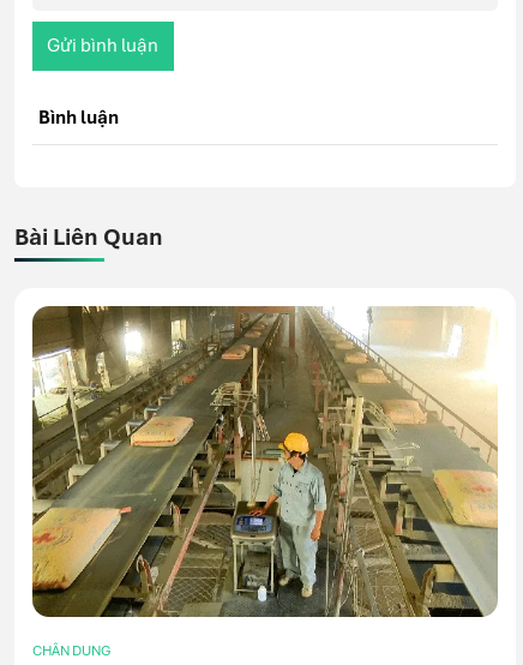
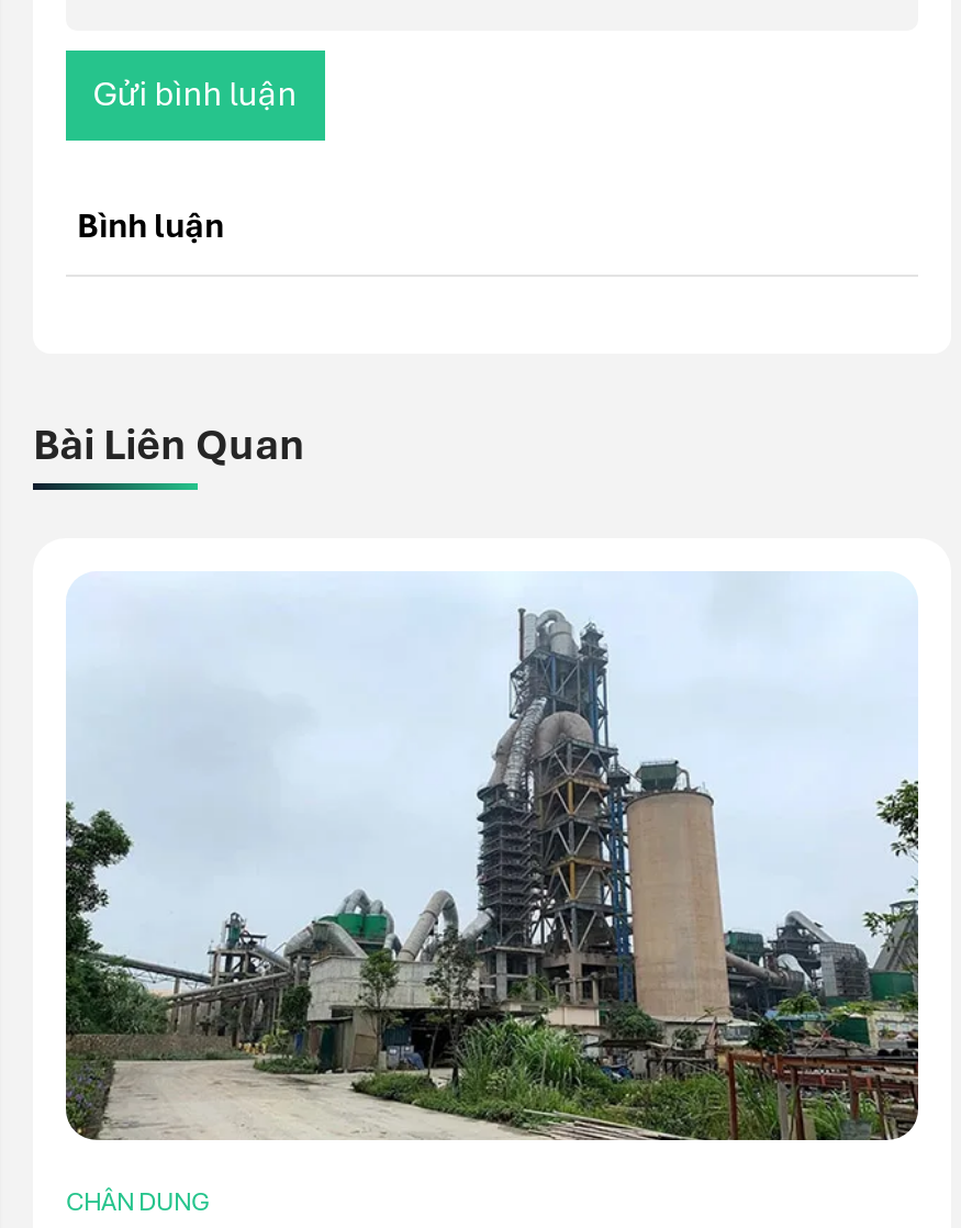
- [image]
+ [image]
